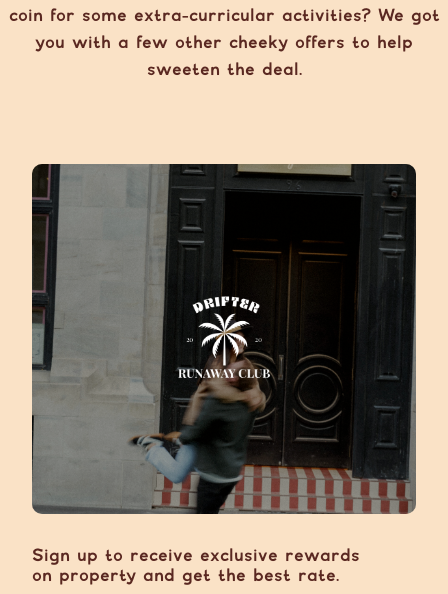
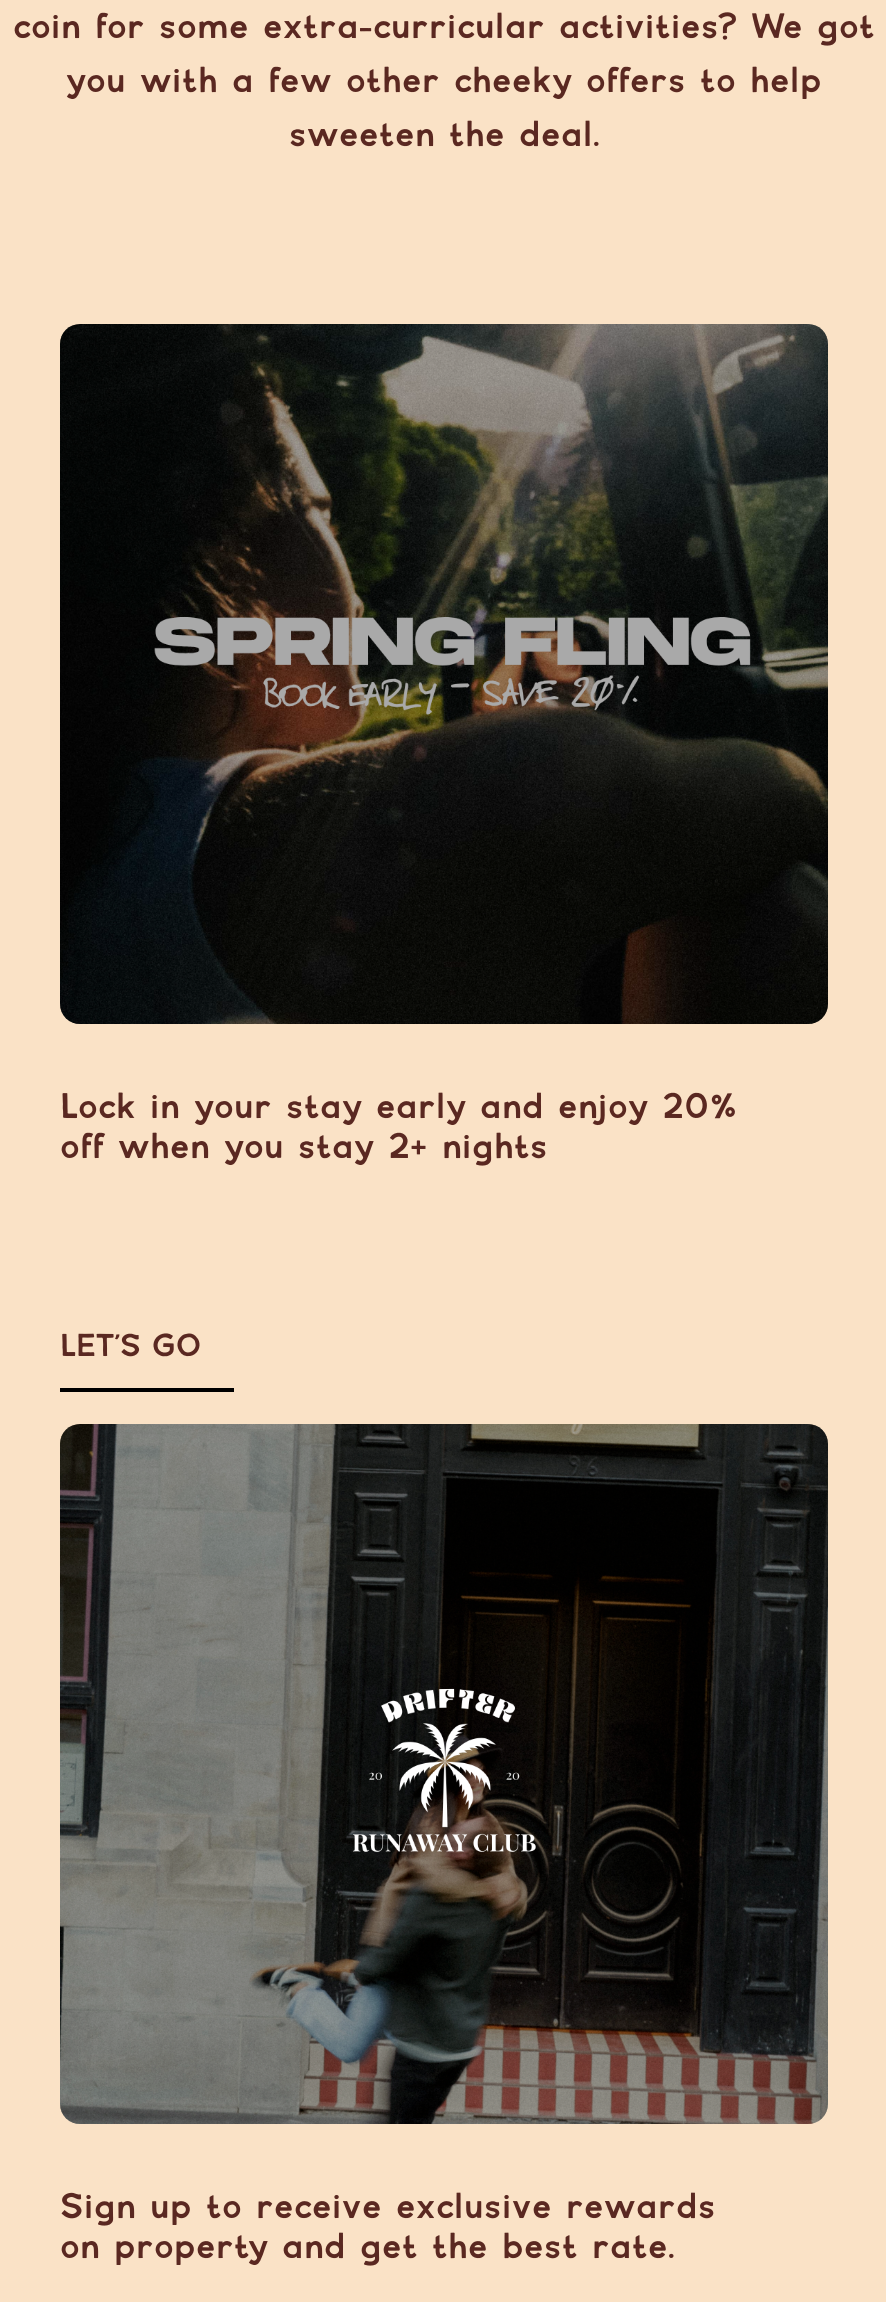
+ [image]
+ Lock in your stay early and enjoy 20%
+ off when you stay 2+ nights

+ LET’S GO
